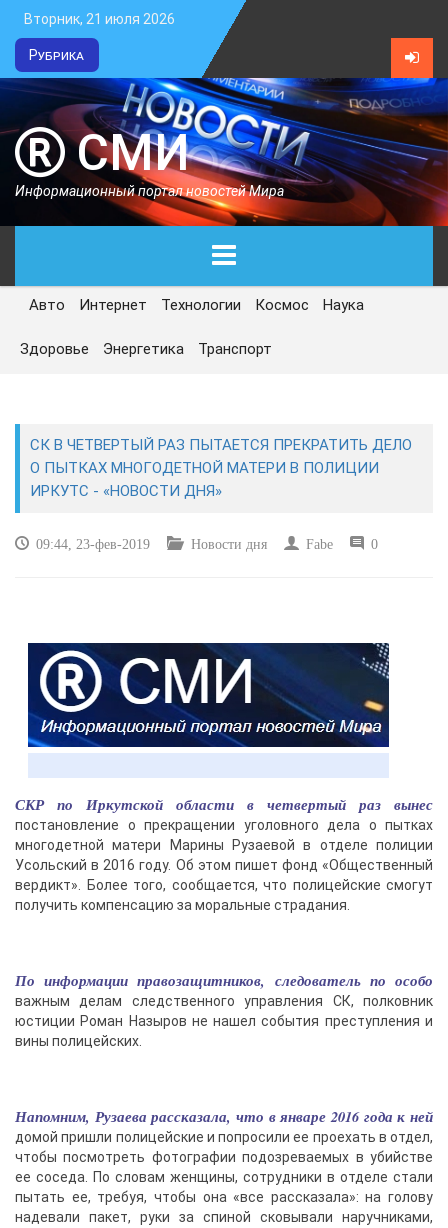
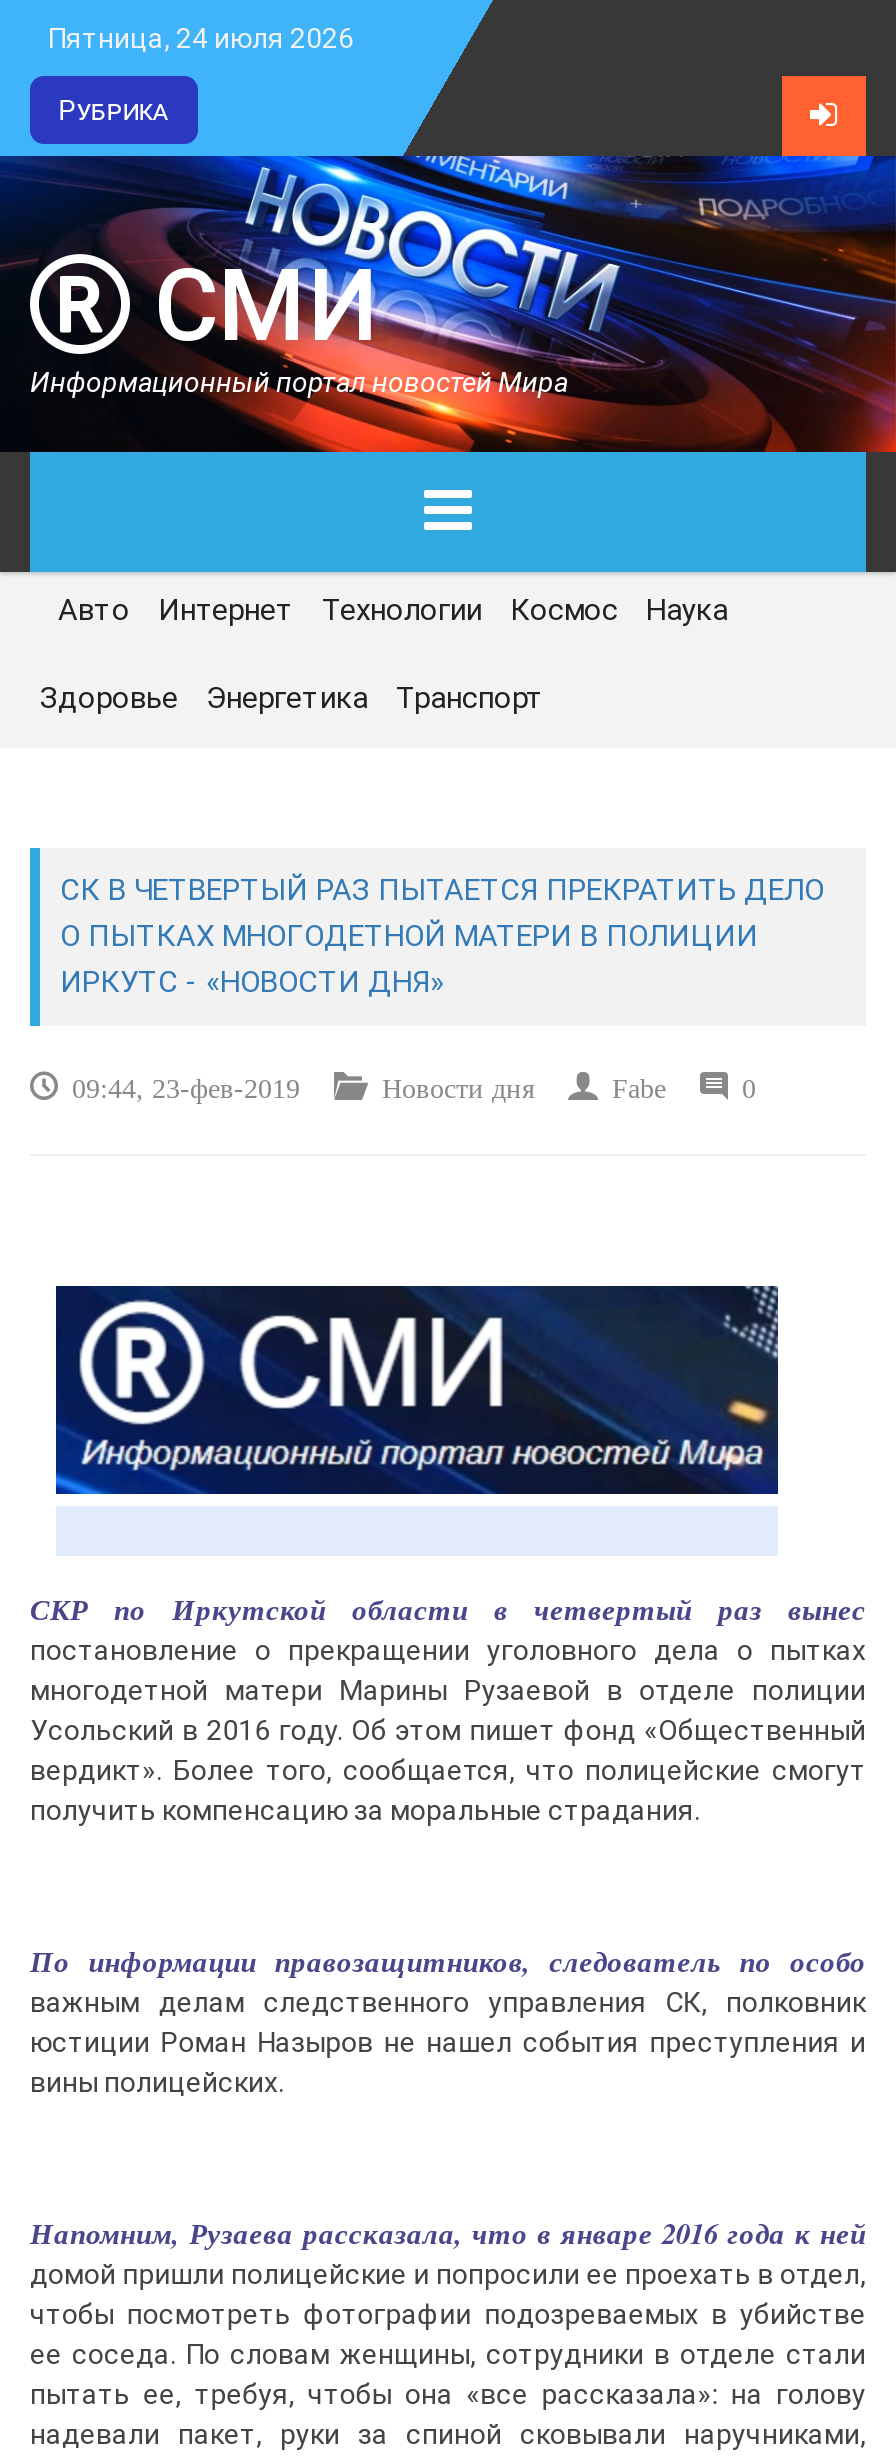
- Вторник, 21 июля 2026
+ Пятница, 24 июля 2026
